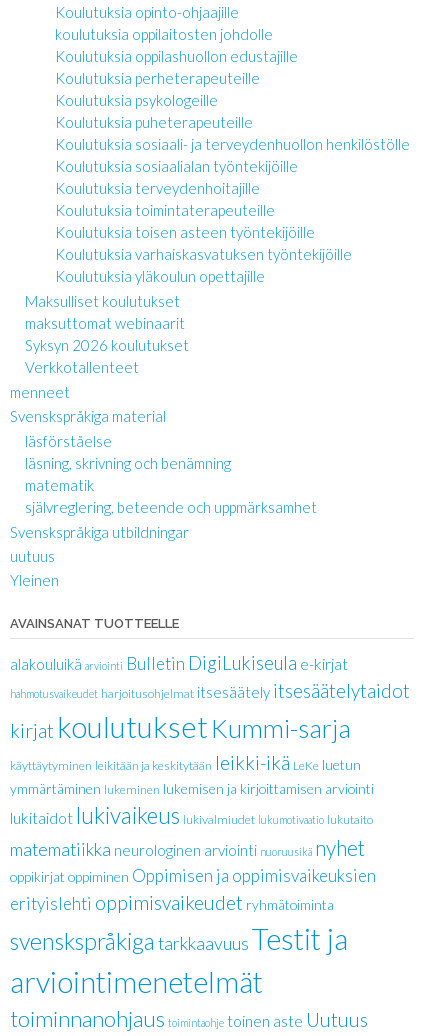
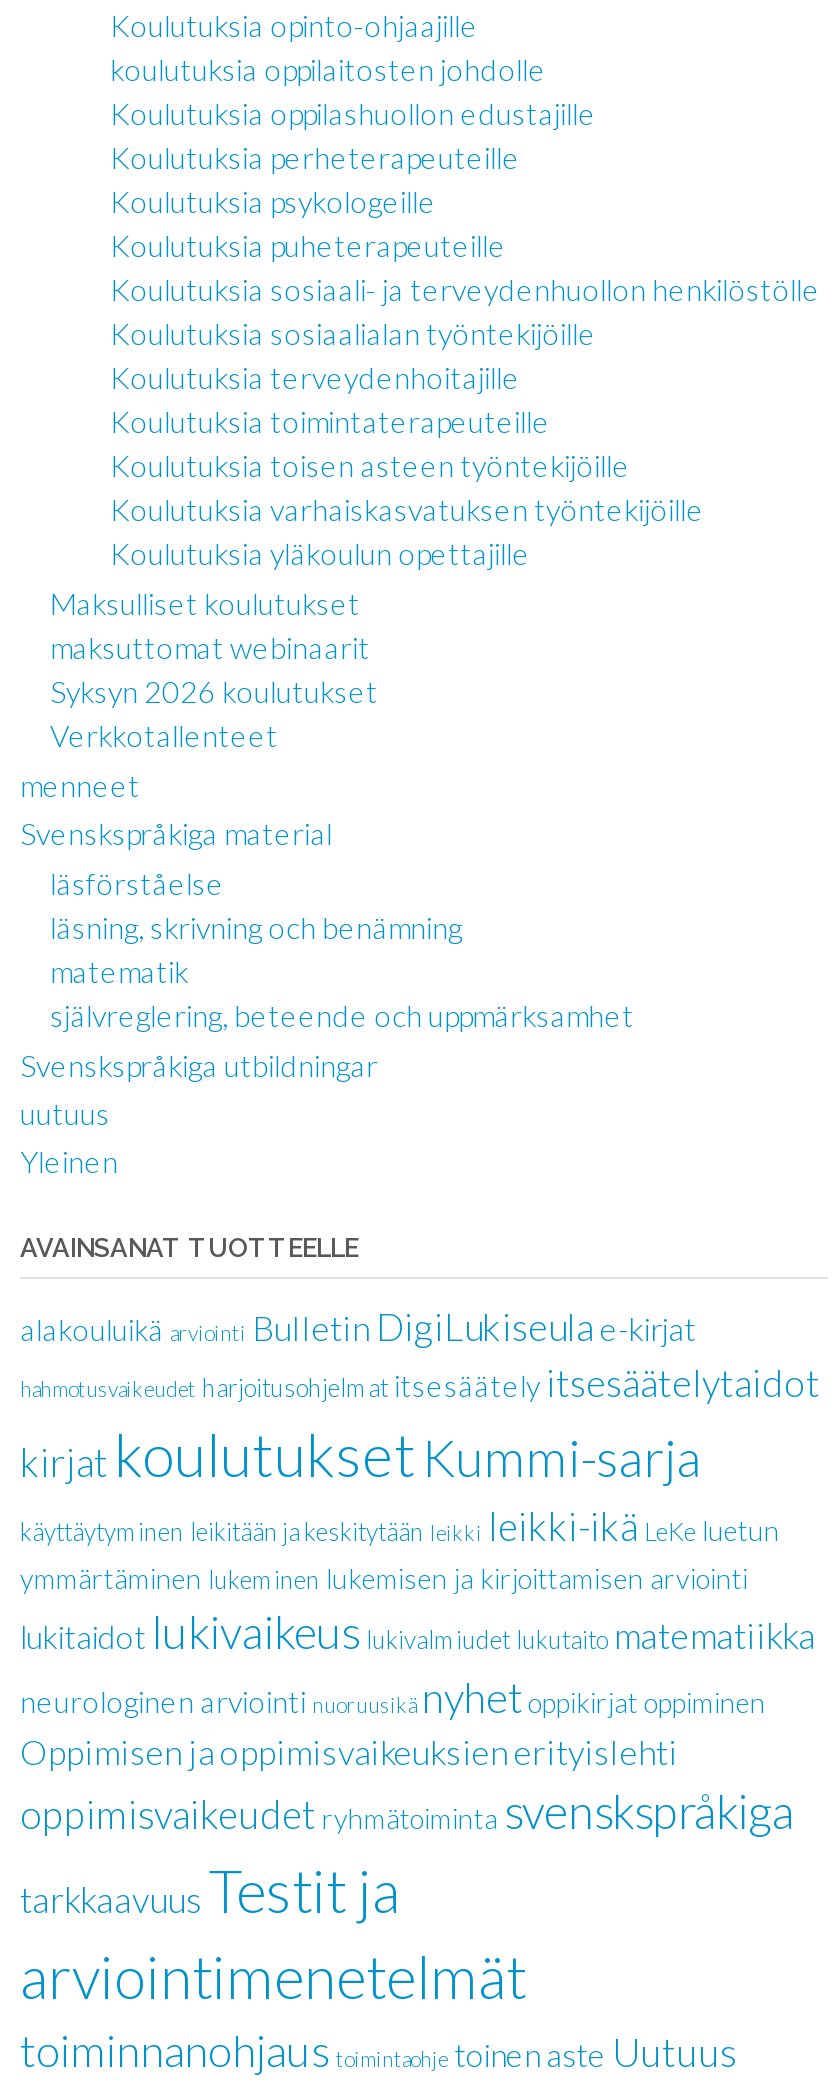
- käyttäytyminen leikitään ja keskitytään leikki-ikä LeKe luetun
+ käyttäytyminen leikitään ja keskitytään leikki leikki-ikä LeKe luetun

- lukitaidot lukivaikeus lukivalmiudet lukumotivaatio lukutaito
- matematiikka neurologinen arviointi nuoruusikä nyhet
- oppikirjat oppiminen Oppimisen ja oppimisvaikeuksien
- erityislehti oppimisvaikeudet ryhmätoiminta
- svenskspråkiga tarkkaavuus Testit ja
+ lukitaidot lukivaikeus lukivalmiudet lukutaito matematiikka
+ neurologinen arviointi nuoruusikä nyhet oppikirjat oppiminen
+ Oppimisen ja oppimisvaikeuksien erityislehti
+ oppimisvaikeudet ryhmätoiminta svenskspråkiga
+ tarkkaavuus Testit ja
